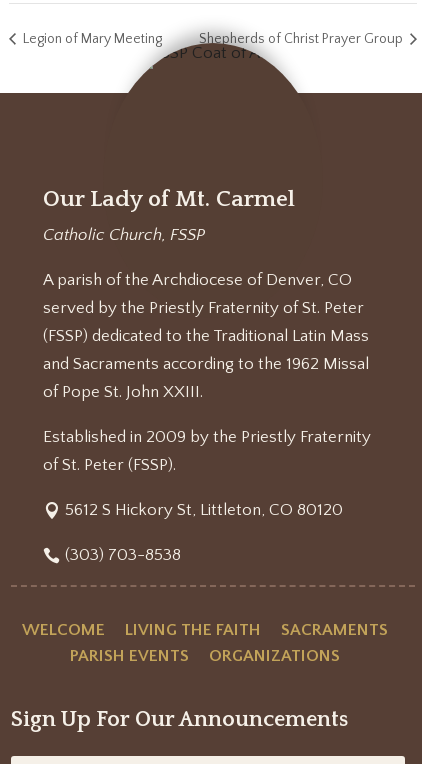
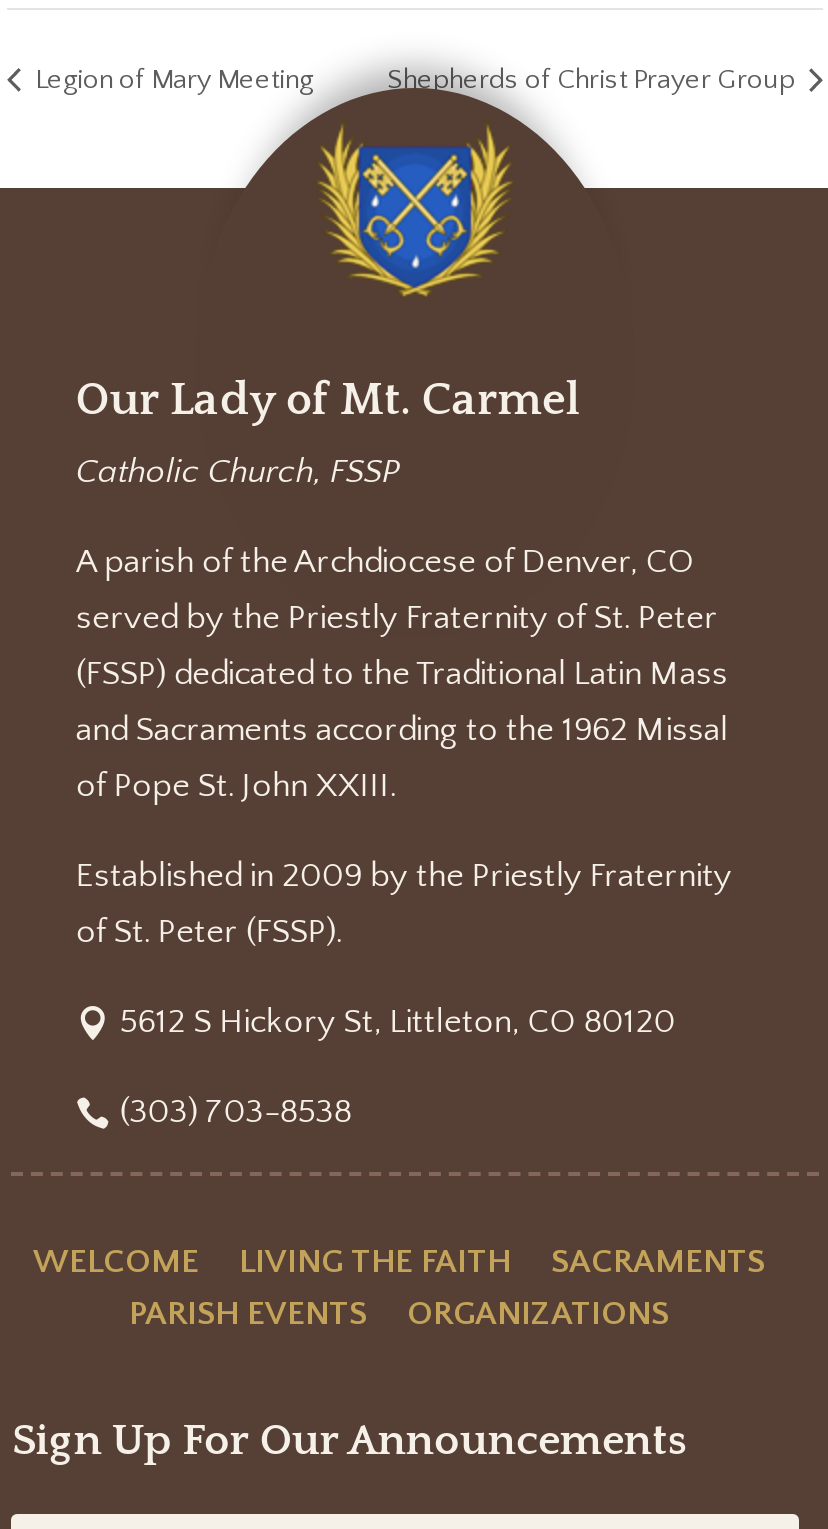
+ [image]
